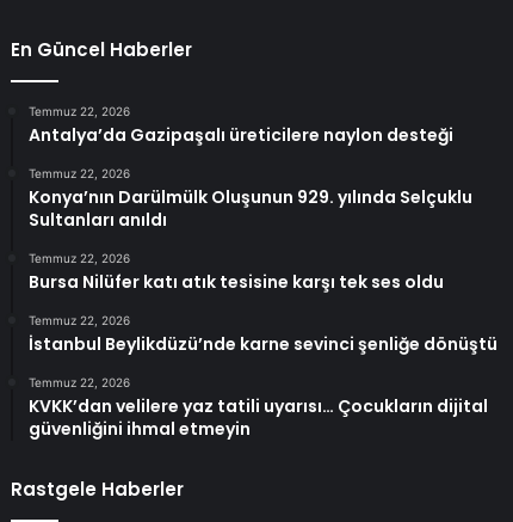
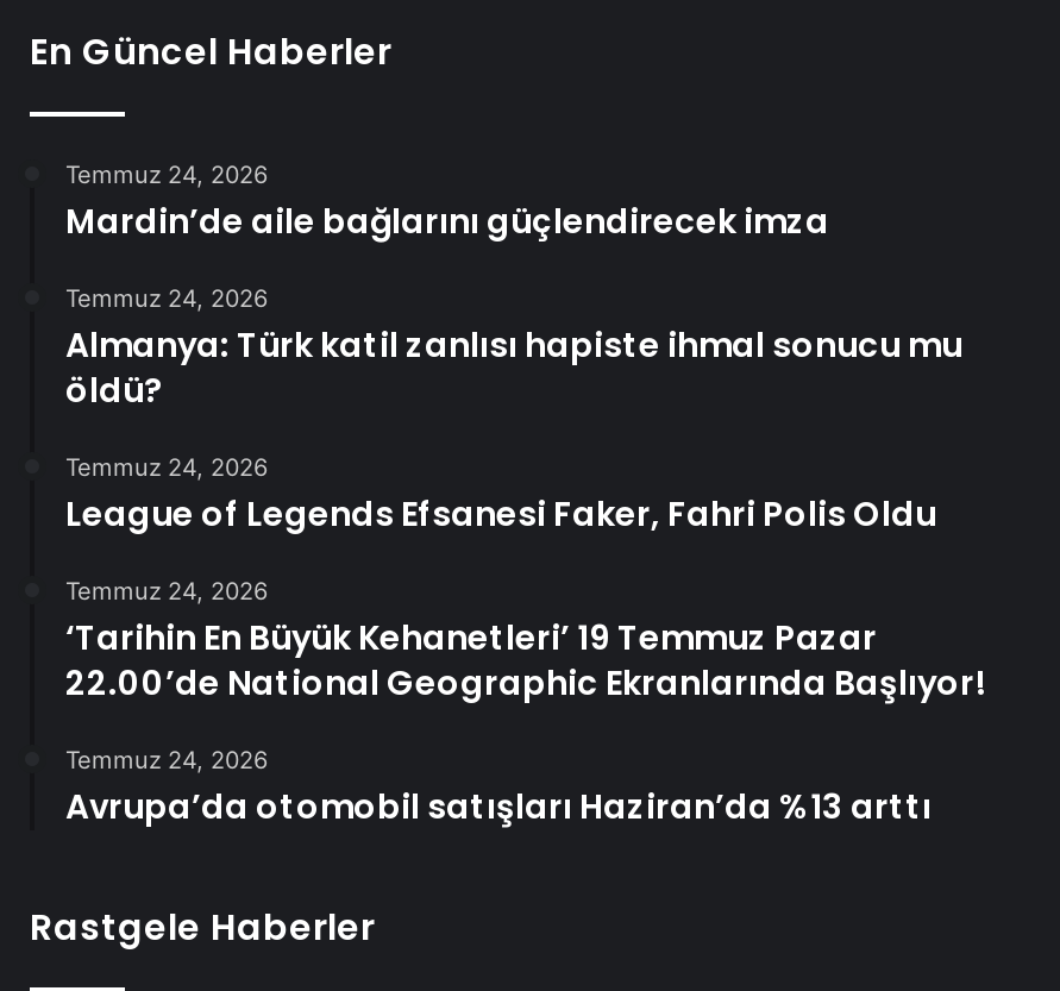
- Temmuz 22, 2026
- Antalya’da Gazipaşalı üreticilere naylon desteği
+ Temmuz 24, 2026
+ Mardin’de aile bağlarını güçlendirecek imza

- Temmuz 22, 2026
- Konya’nın Darülmülk Oluşunun 929. yılında Selçuklu
- Sultanları anıldı
+ Temmuz 24, 2026
+ Almanya: Türk katil zanlısı hapiste ihmal sonucu mu
+ öldü?

- Temmuz 22, 2026
- Bursa Nilüfer katı atık tesisine karşı tek ses oldu
+ Temmuz 24, 2026
+ League of Legends Efsanesi Faker, Fahri Polis Oldu

- Temmuz 22, 2026
- İstanbul Beylikdüzü’nde karne sevinci şenliğe dönüştü
+ Temmuz 24, 2026
+ ‘Tarihin En Büyük Kehanetleri’ 19 Temmuz Pazar
+ 22.00’de National Geographic Ekranlarında Başlıyor!

- Temmuz 22, 2026
- KVKK’dan velilere yaz tatili uyarısı… Çocukların dijital
- güvenliğini ihmal etmeyin
+ Temmuz 24, 2026
+ Avrupa’da otomobil satışları Haziran’da %13 arttı
